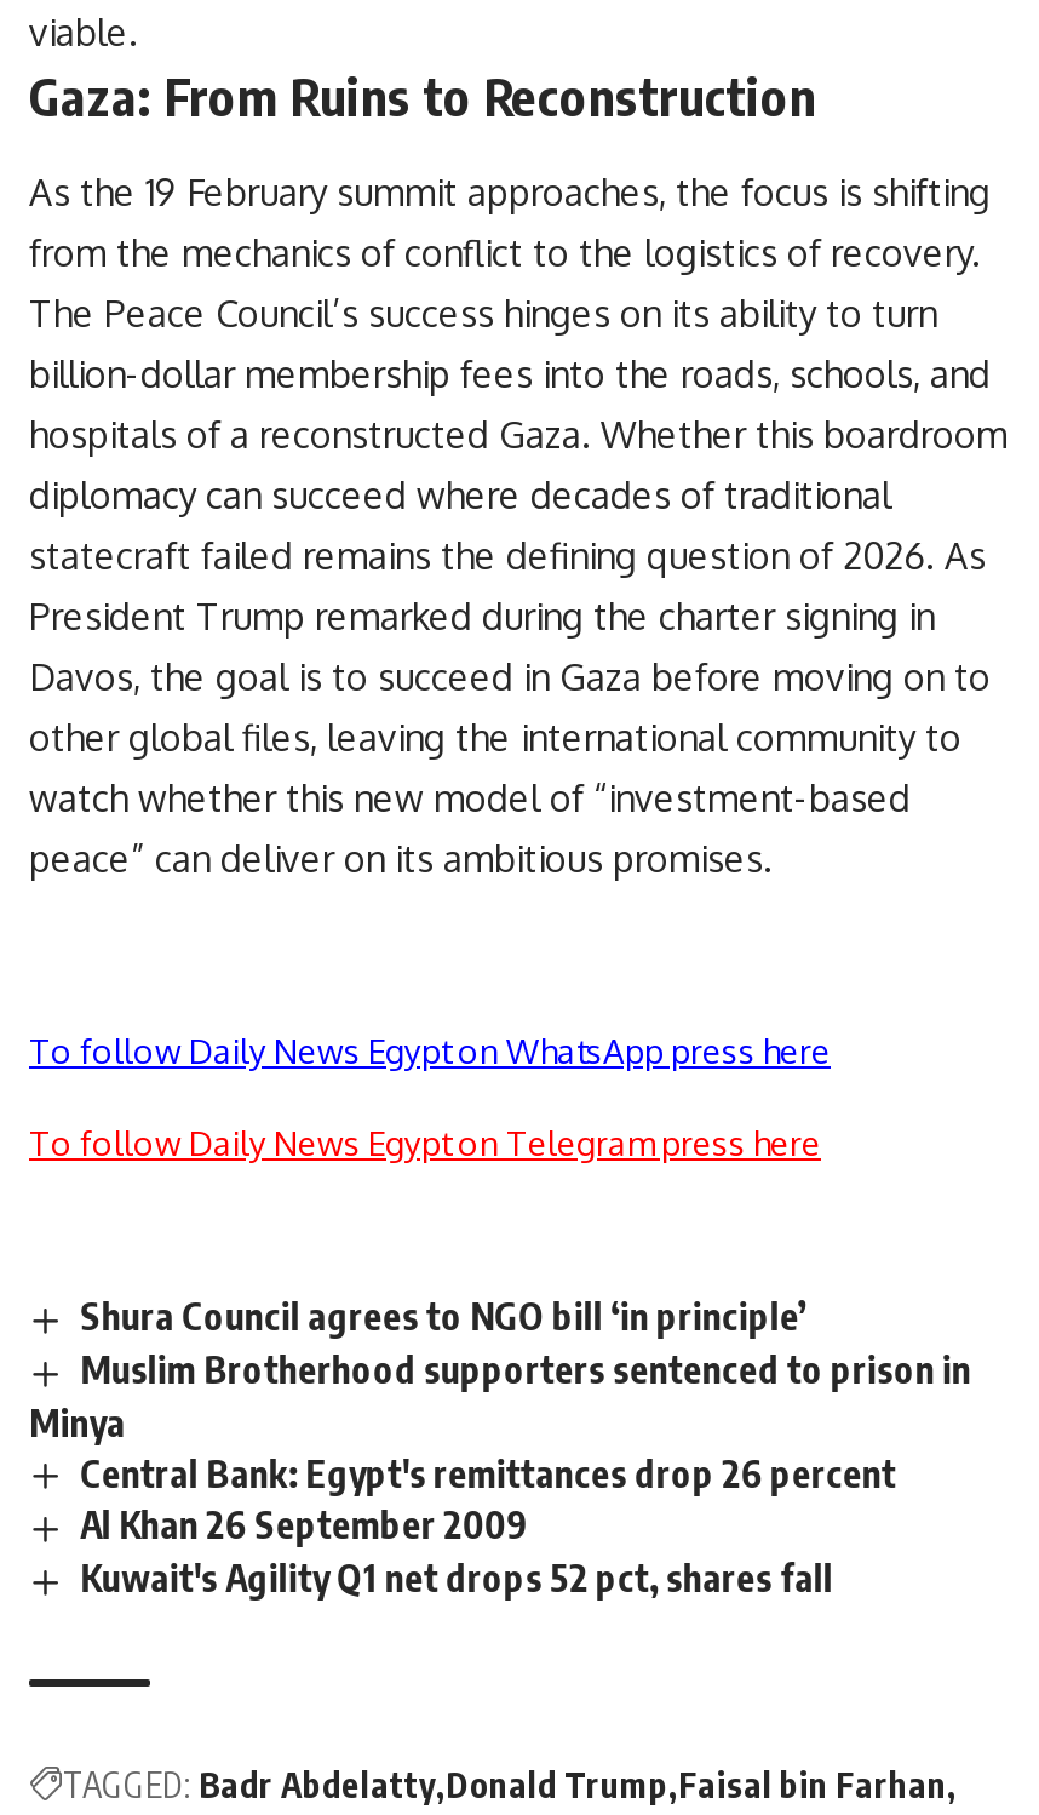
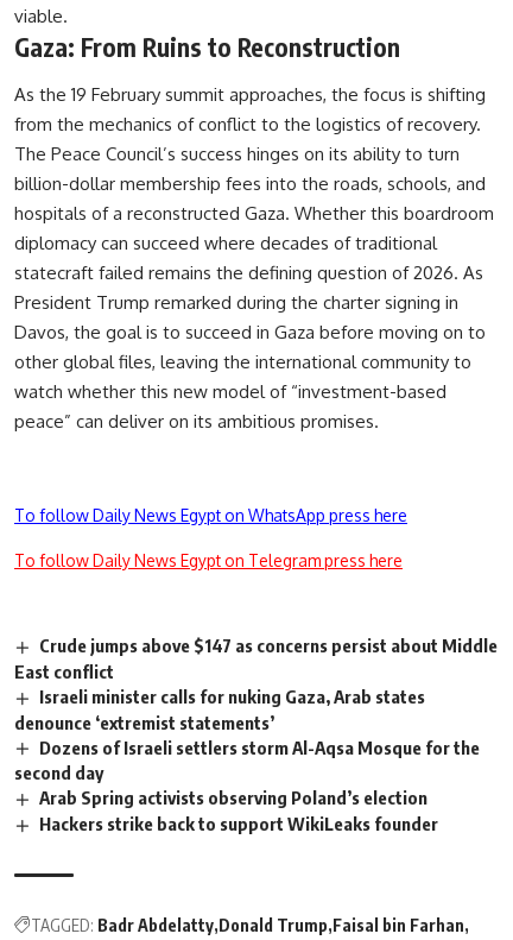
- Shura Council agrees to NGO bill ‘in principle’
- Muslim Brotherhood supporters sentenced to prison in
- Minya
- Central Bank: Egypt's remittances drop 26 percent
- Al Khan 26 September 2009
- Kuwait's Agility Q1 net drops 52 pct, shares fall
+ Crude jumps above $147 as concerns persist about Middle
+ East conflict
+ Israeli minister calls for nuking Gaza, Arab states
+ denounce ‘extremist statements’
+ Dozens of Israeli settlers storm Al-Aqsa Mosque for the
+ second day
+ Arab Spring activists observing Poland’s election
+ Hackers strike back to support WikiLeaks founder
